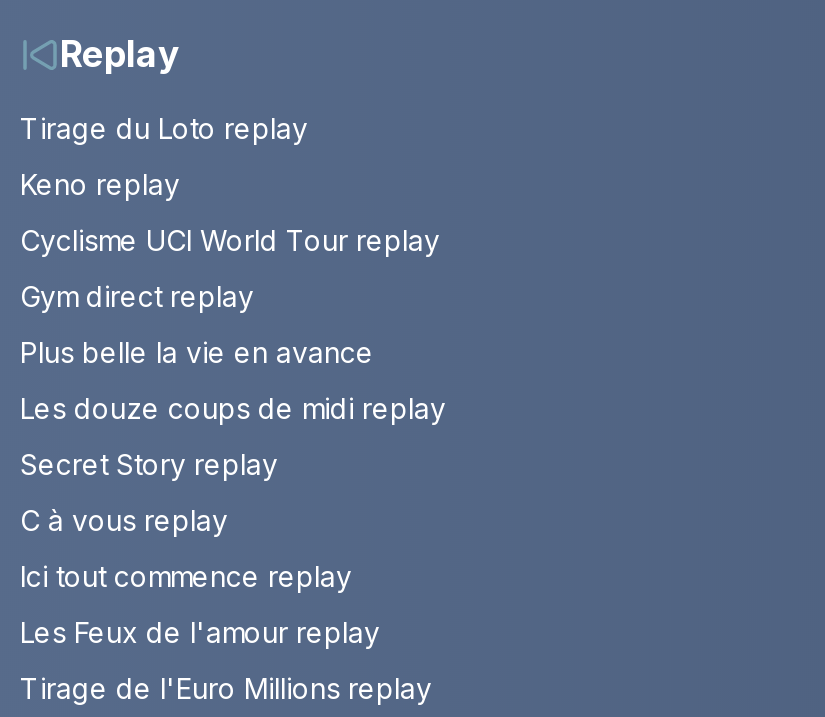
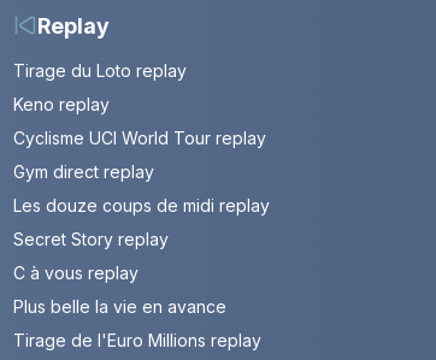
moved down: Plus belle la vie en avance

- Ici tout commence replay
- Les Feux de l'amour replay
